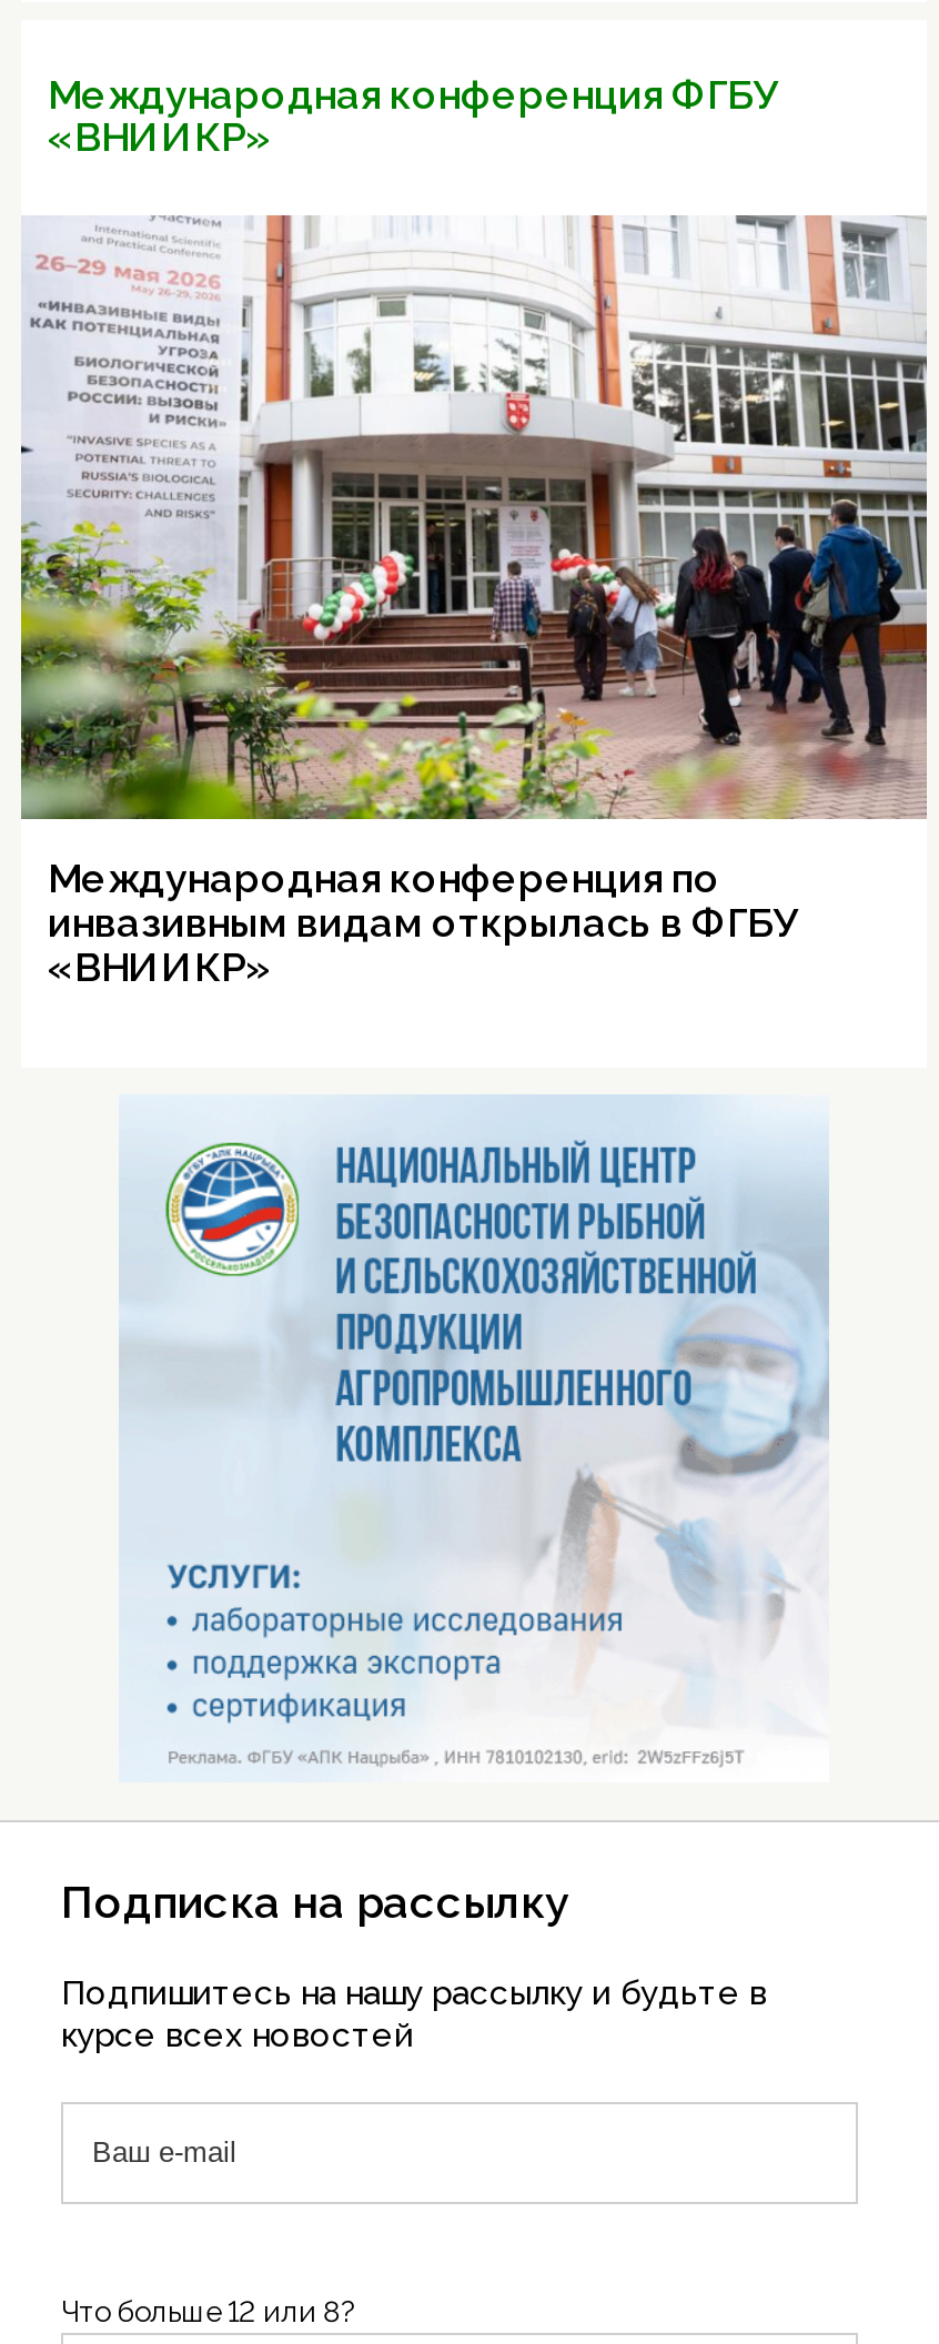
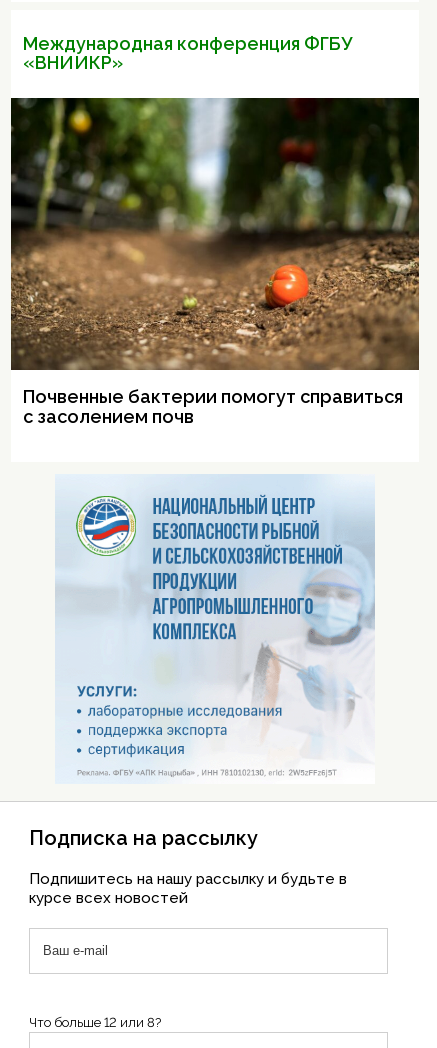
- [image]
- Международная конференция по
- инвазивным видам открылась в ФГБУ
- «ВНИИКР»
+ [image]
+ Почвенные бактерии помогут справиться
+ с засолением почв
